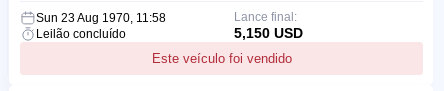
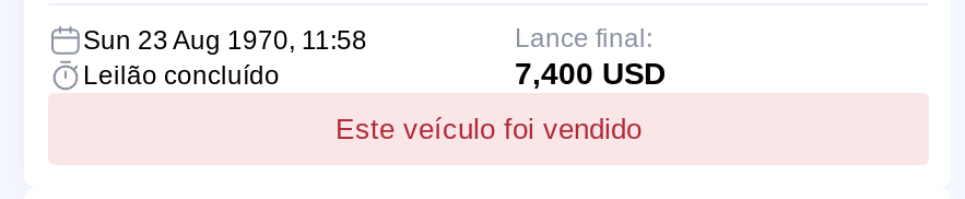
- 5,150 USD
+ 7,400 USD
